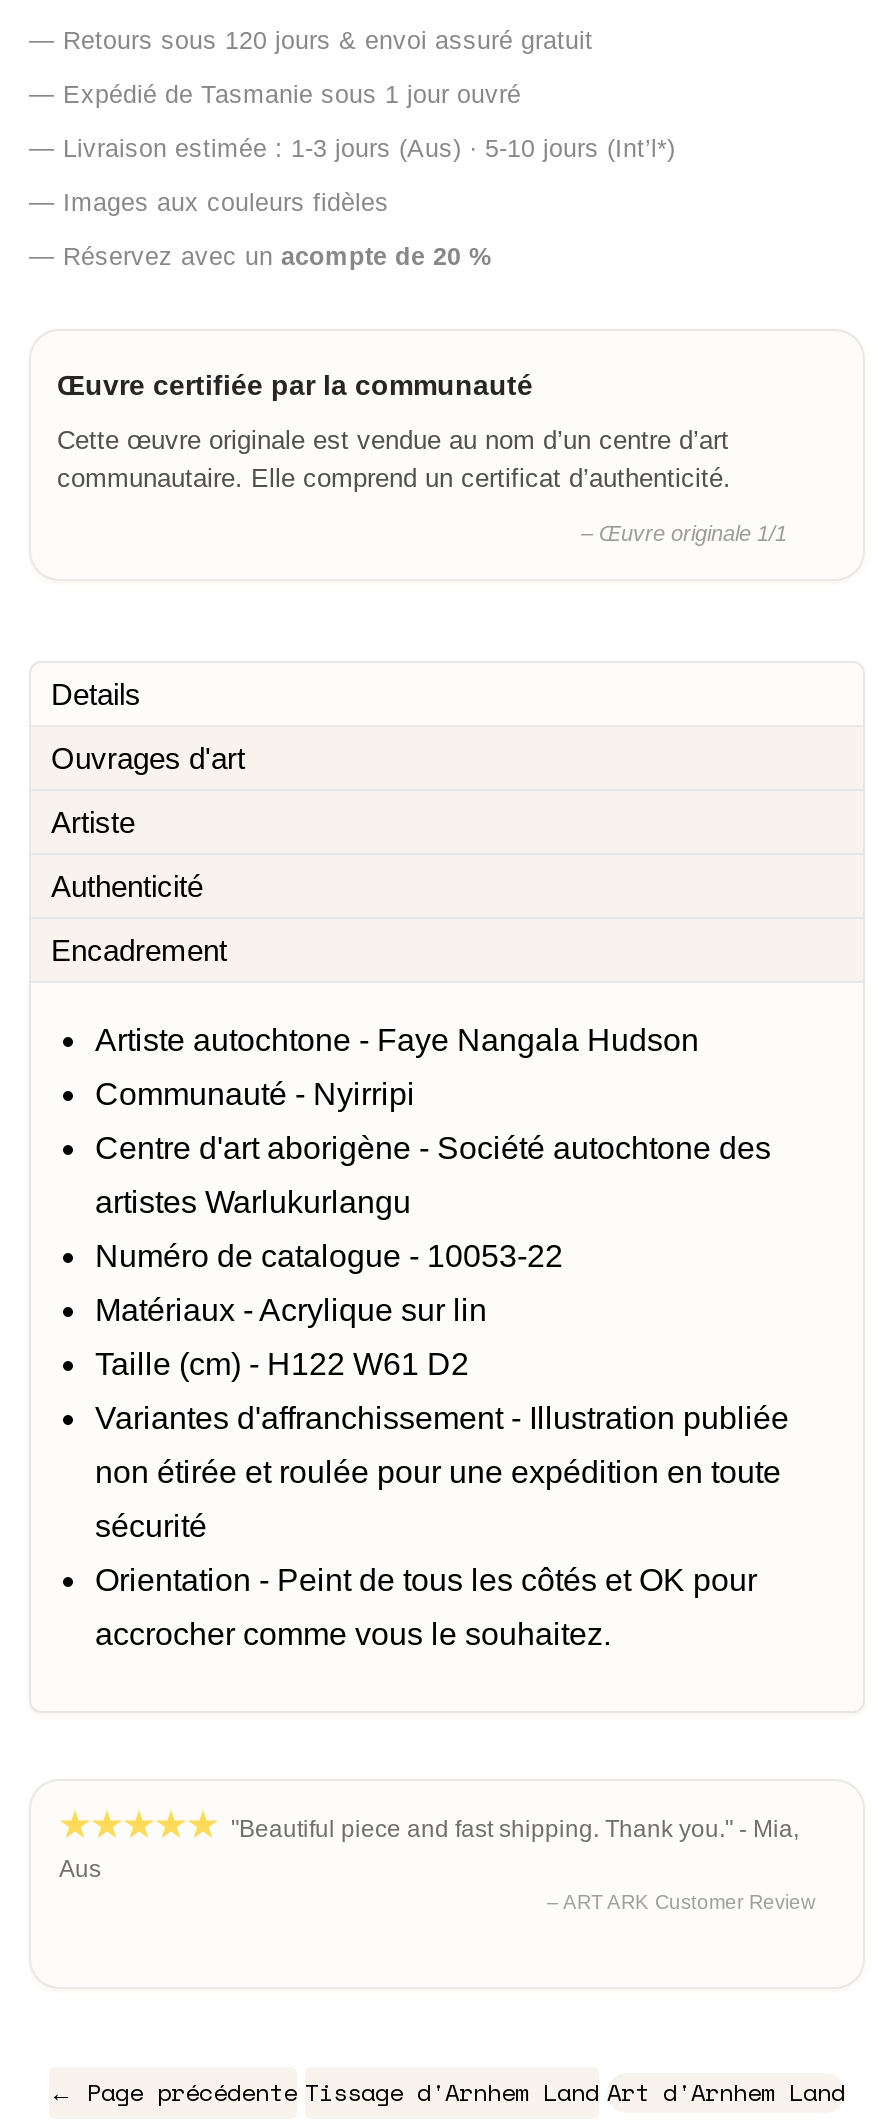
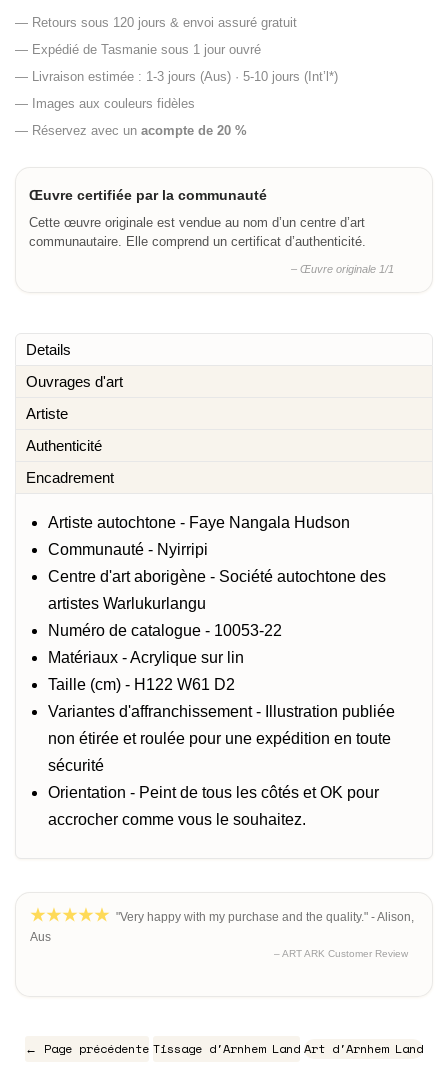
- "Beautiful piece and fast shipping. Thank you." - Mia,
+ "Very happy with my purchase and the quality." - Alison,
